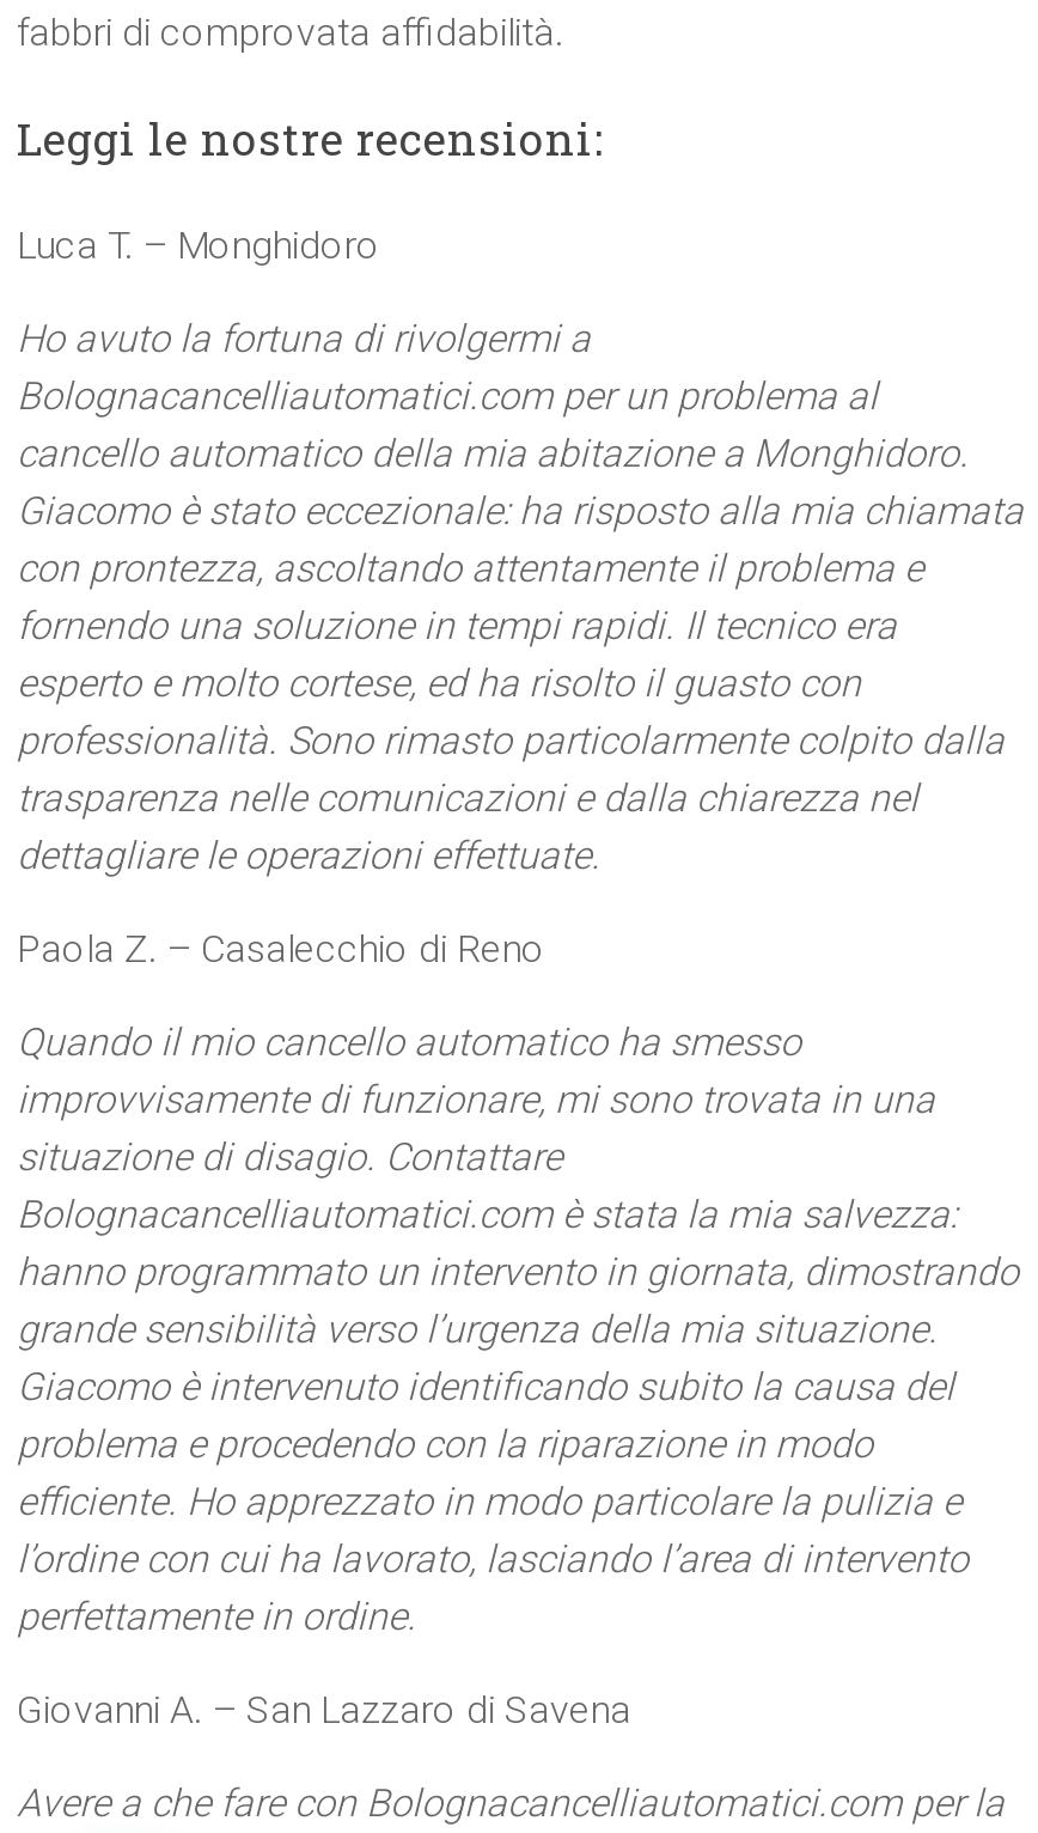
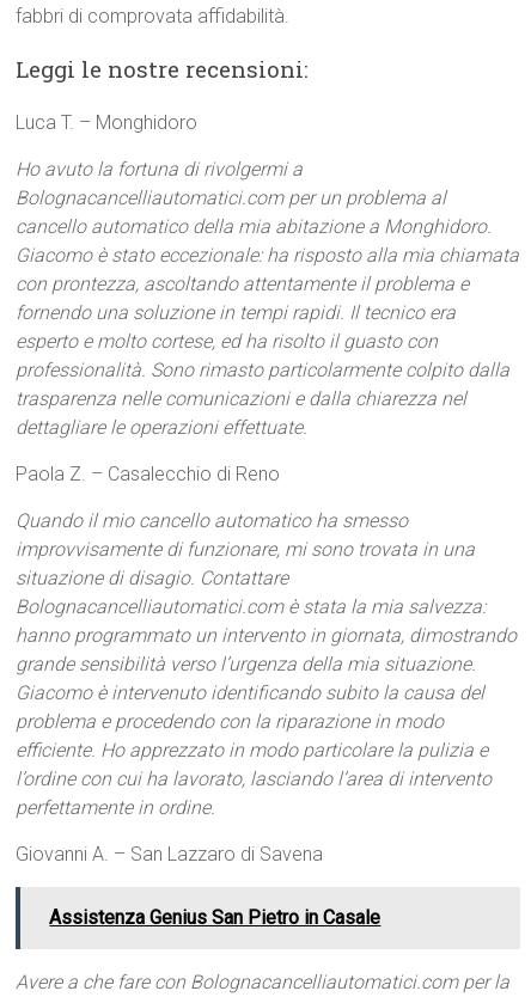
+ Assistenza Genius San Pietro in Casale
